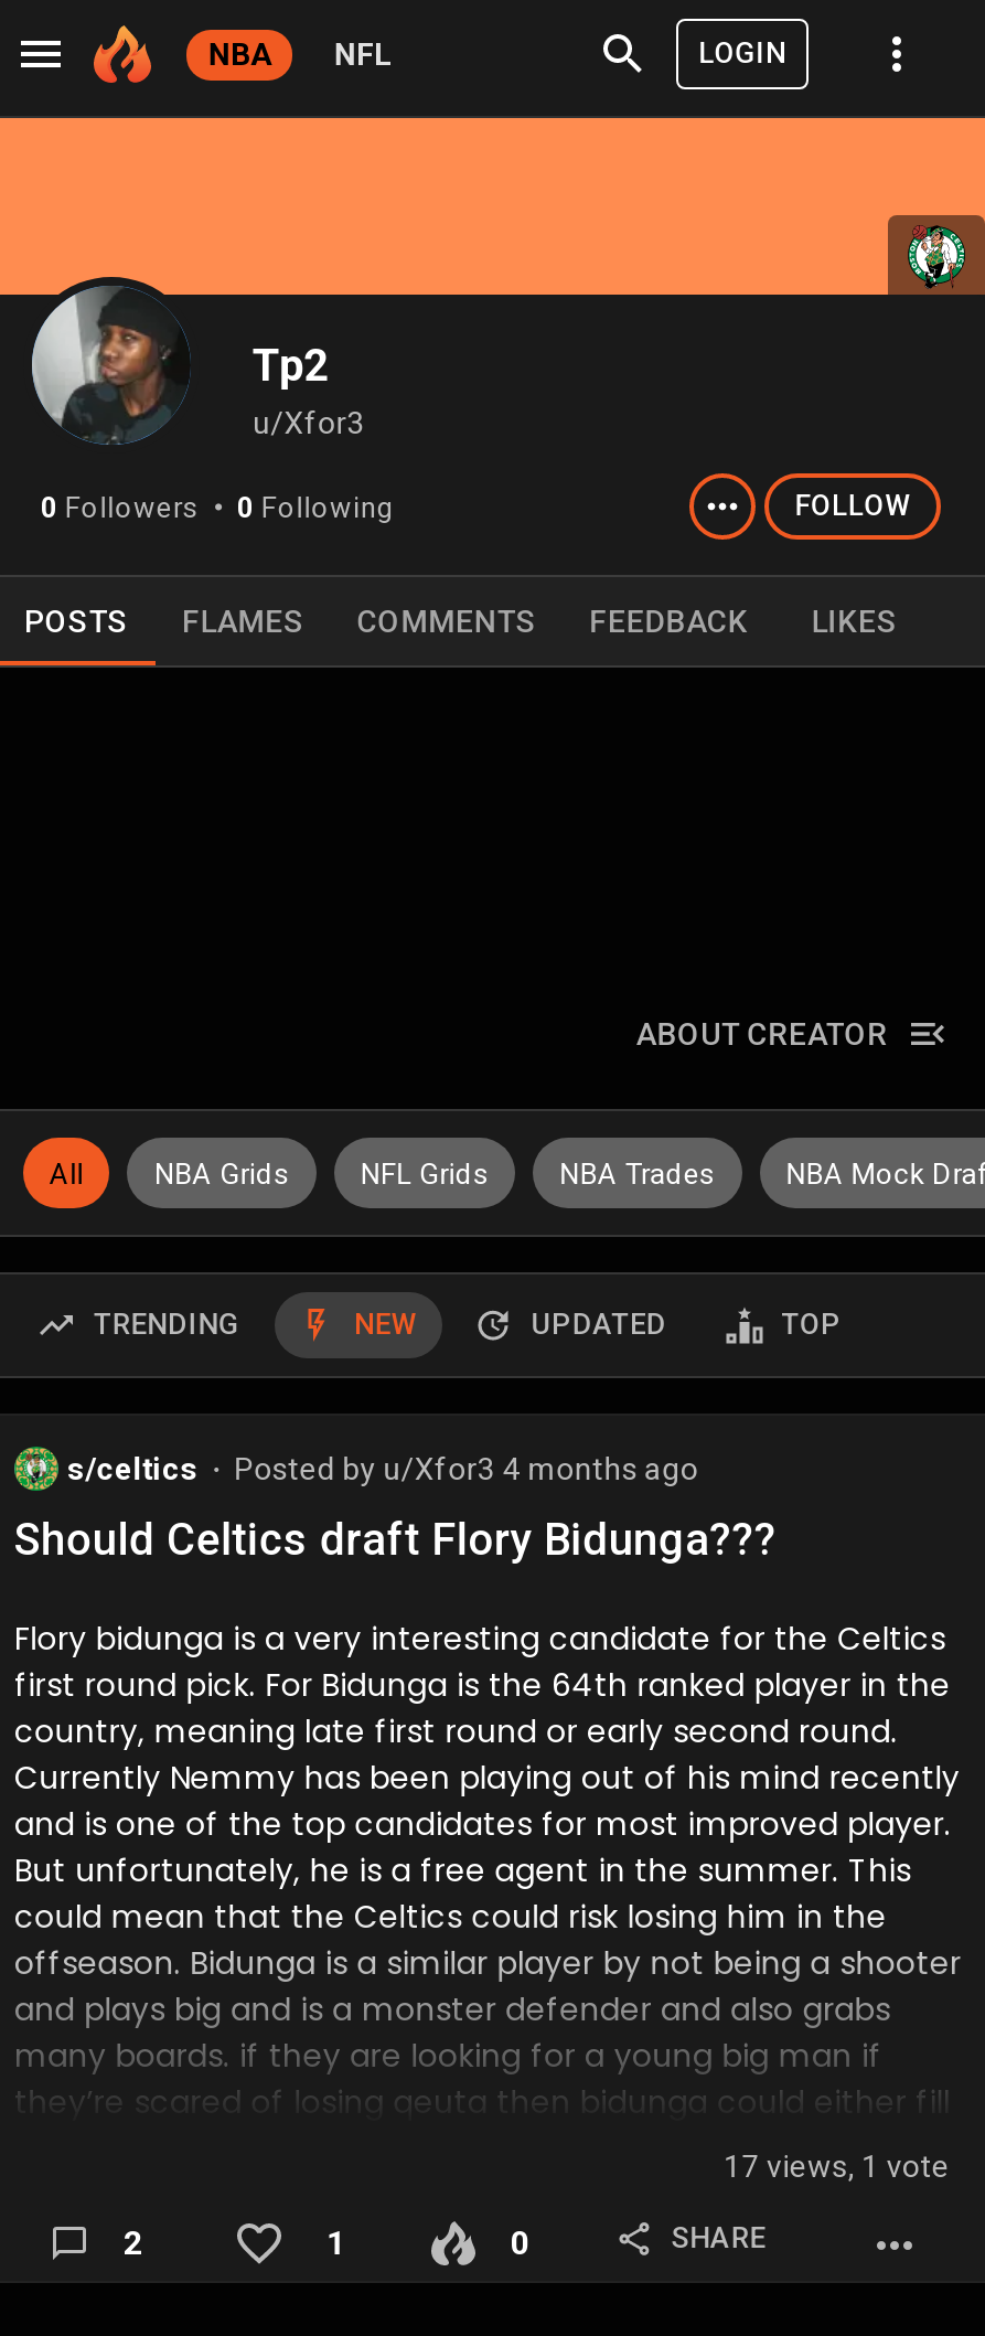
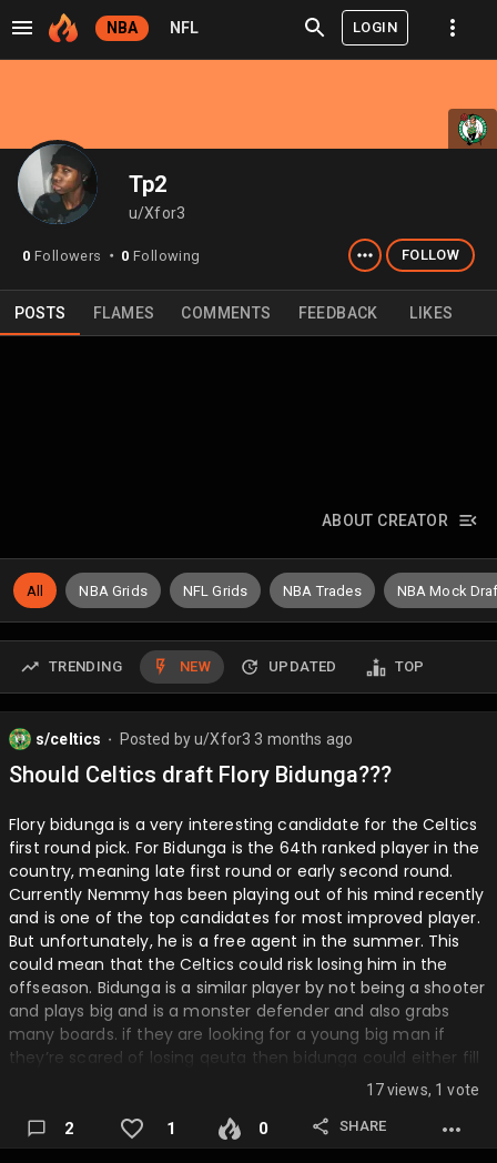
- Posted by u/Xfor3 4 months ago
+ Posted by u/Xfor3 3 months ago
